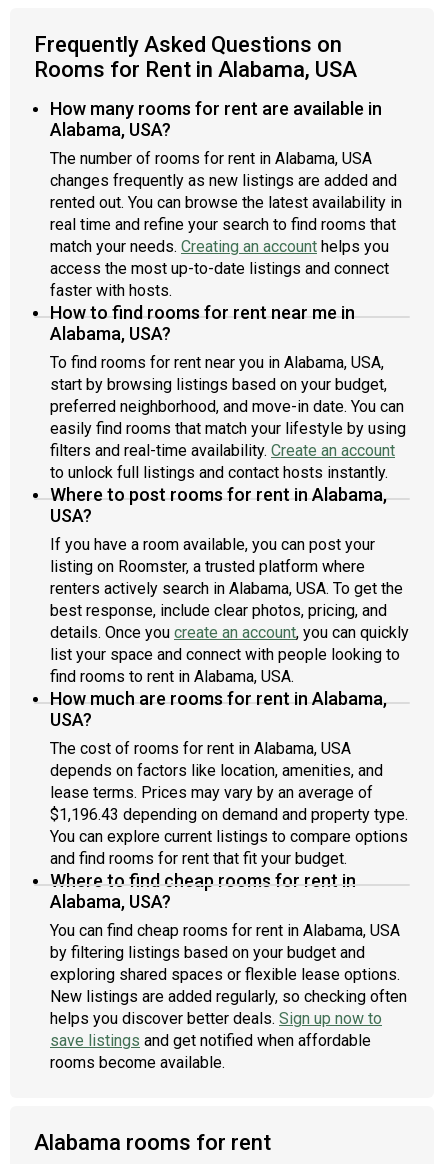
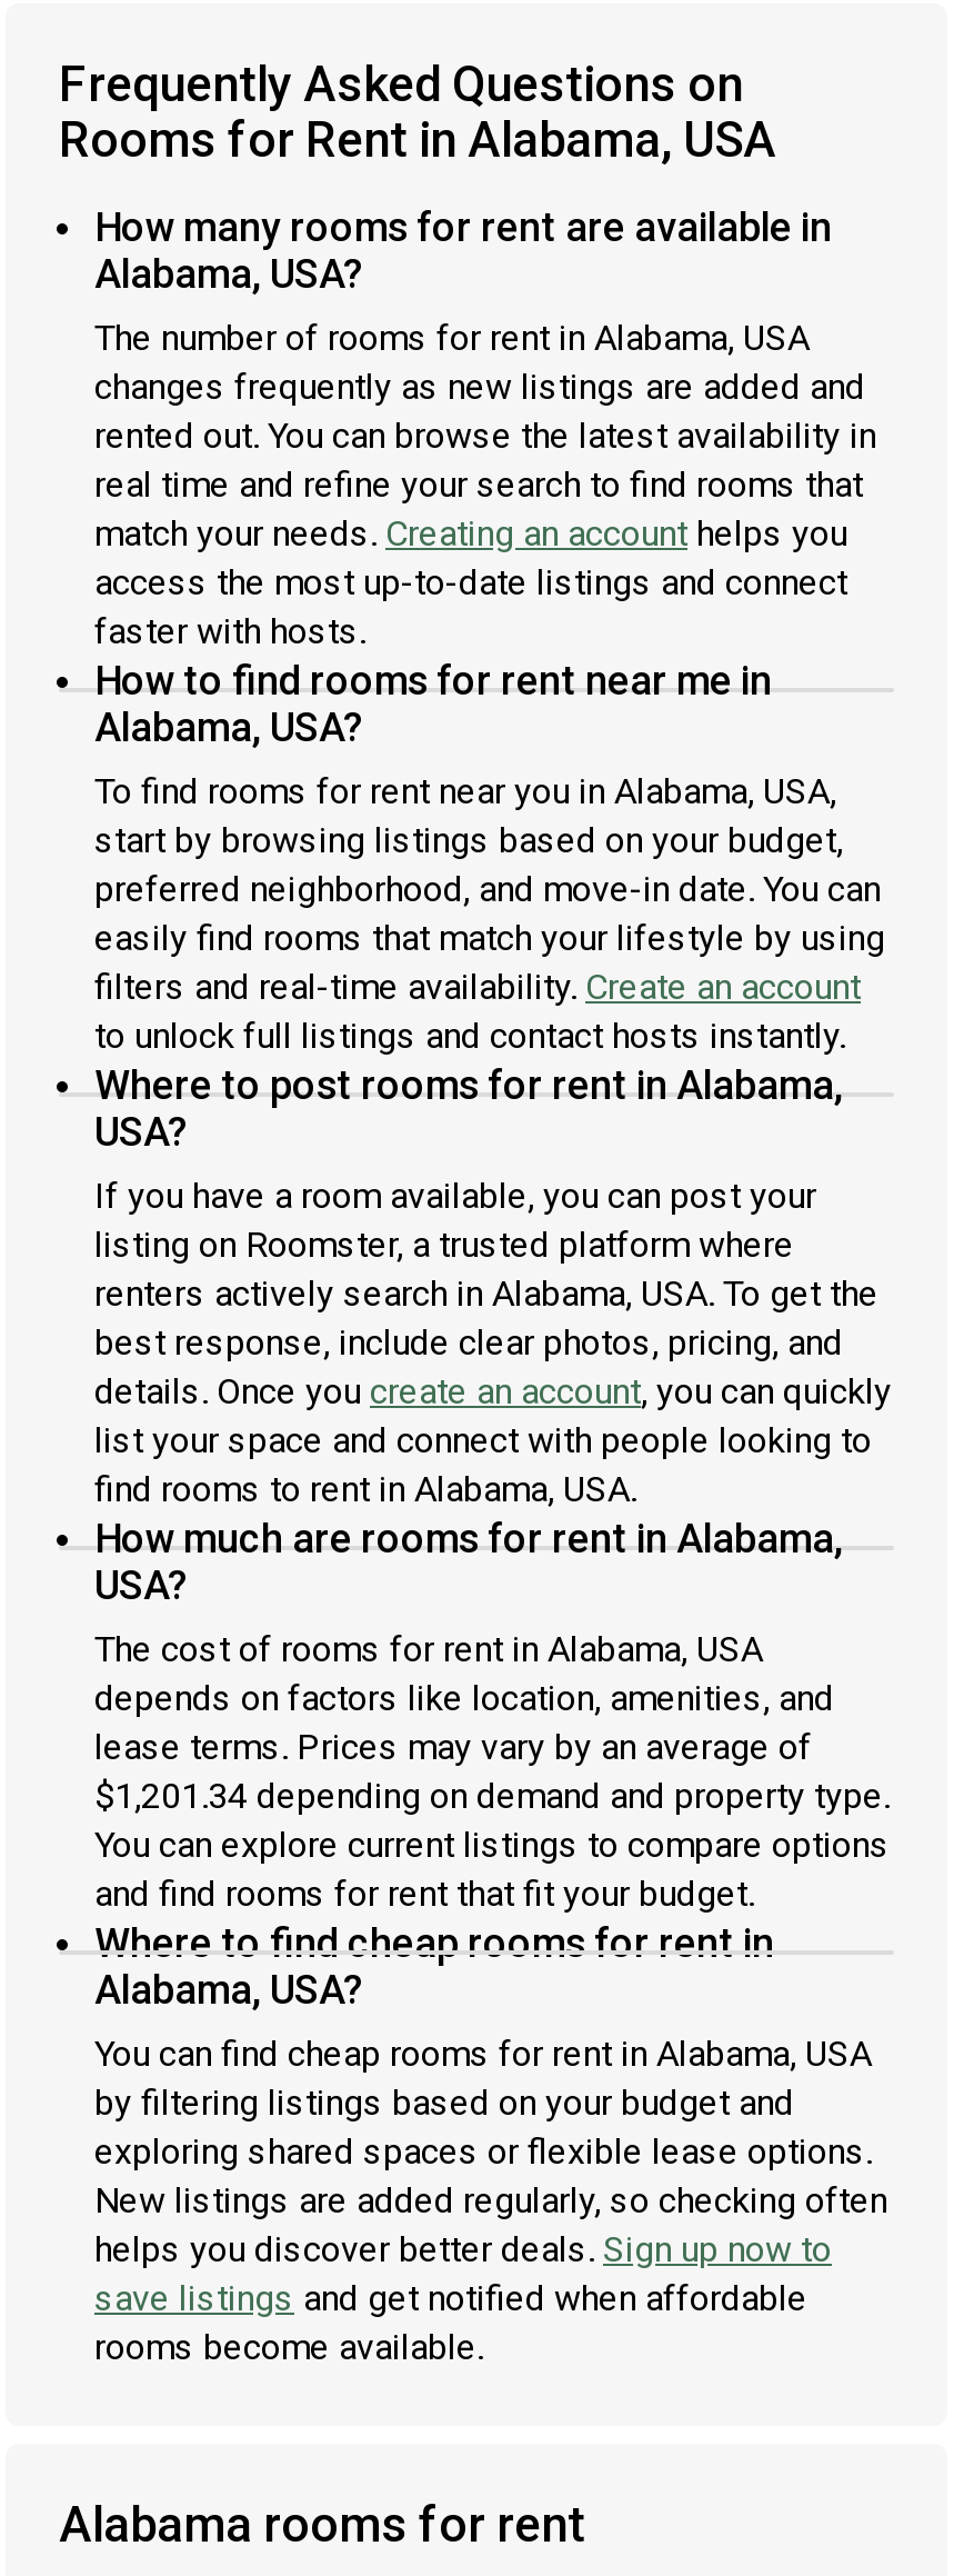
- $1,196.43 depending on demand and property type.
+ $1,201.34 depending on demand and property type.
